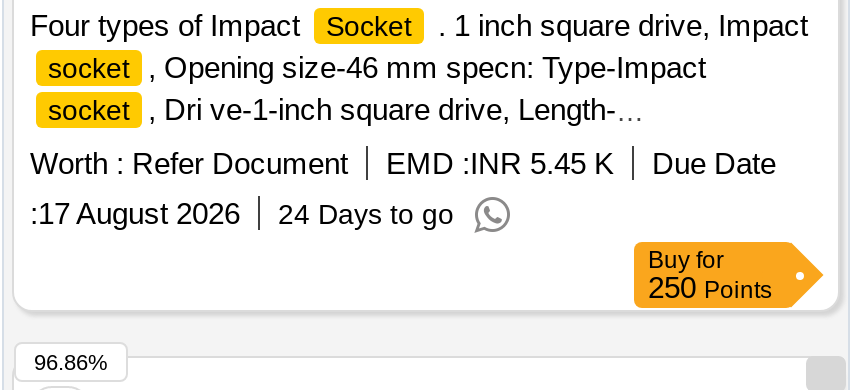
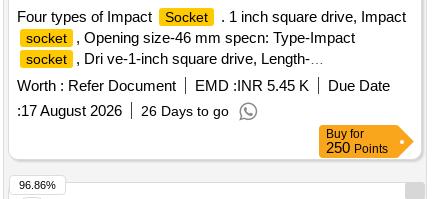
- :17 August 2026 24 Days to go
+ :17 August 2026 26 Days to go
